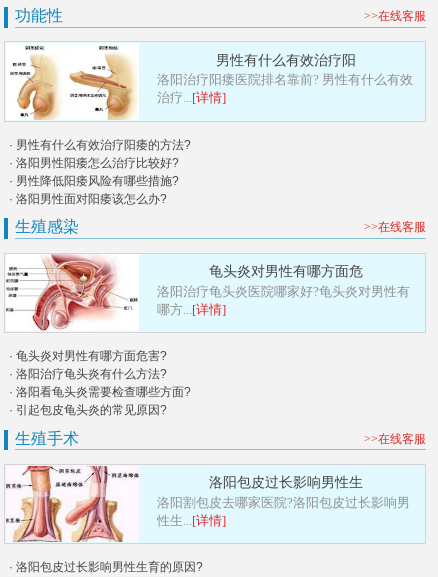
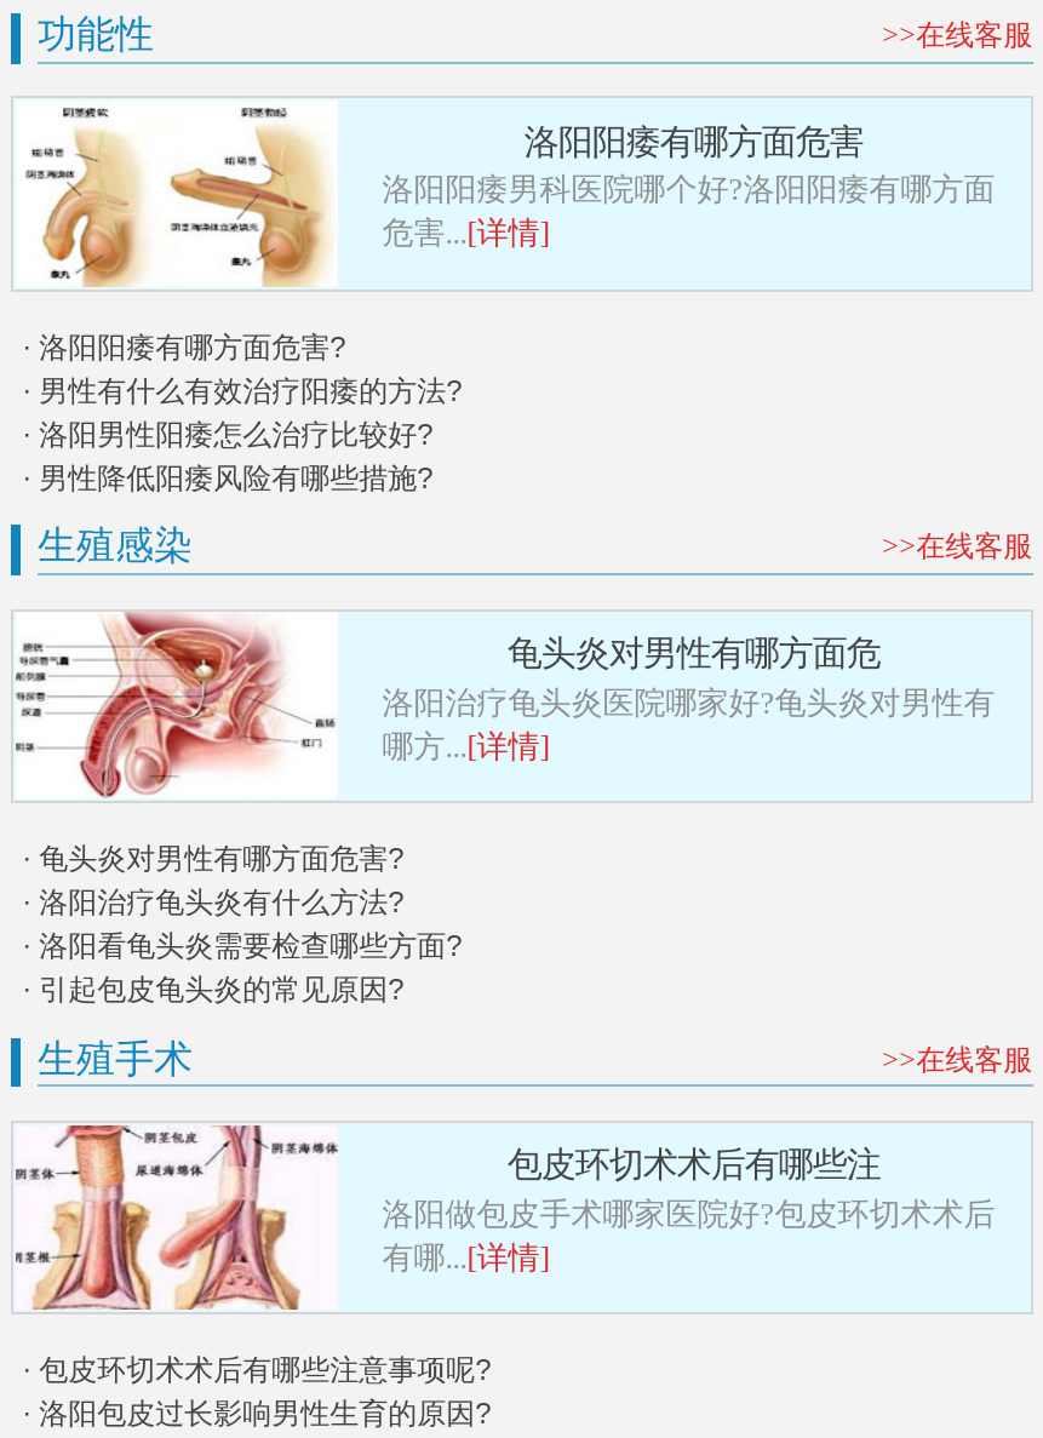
- 男性有什么有效治疗阳
- 洛阳治疗阳痿医院排名靠前? 男性有什么有效
- 治疗...[详情]
+ 洛阳阳痿有哪方面危害
+ 洛阳阳痿男科医院哪个好?洛阳阳痿有哪方面
+ 危害...[详情]
+ · 洛阳阳痿有哪方面危害?

- · 洛阳男性面对阳痿该怎么办?

- 洛阳包皮过长影响男性生
- 洛阳割包皮去哪家医院?洛阳包皮过长影响男
- 性生... [详情]
+ 包皮环切术术后有哪些注
+ 洛阳做包皮手术哪家医院好?包皮环切术术后
+ 有哪...[详情]
+ · 包皮环切术术后有哪些注意事项呢?
